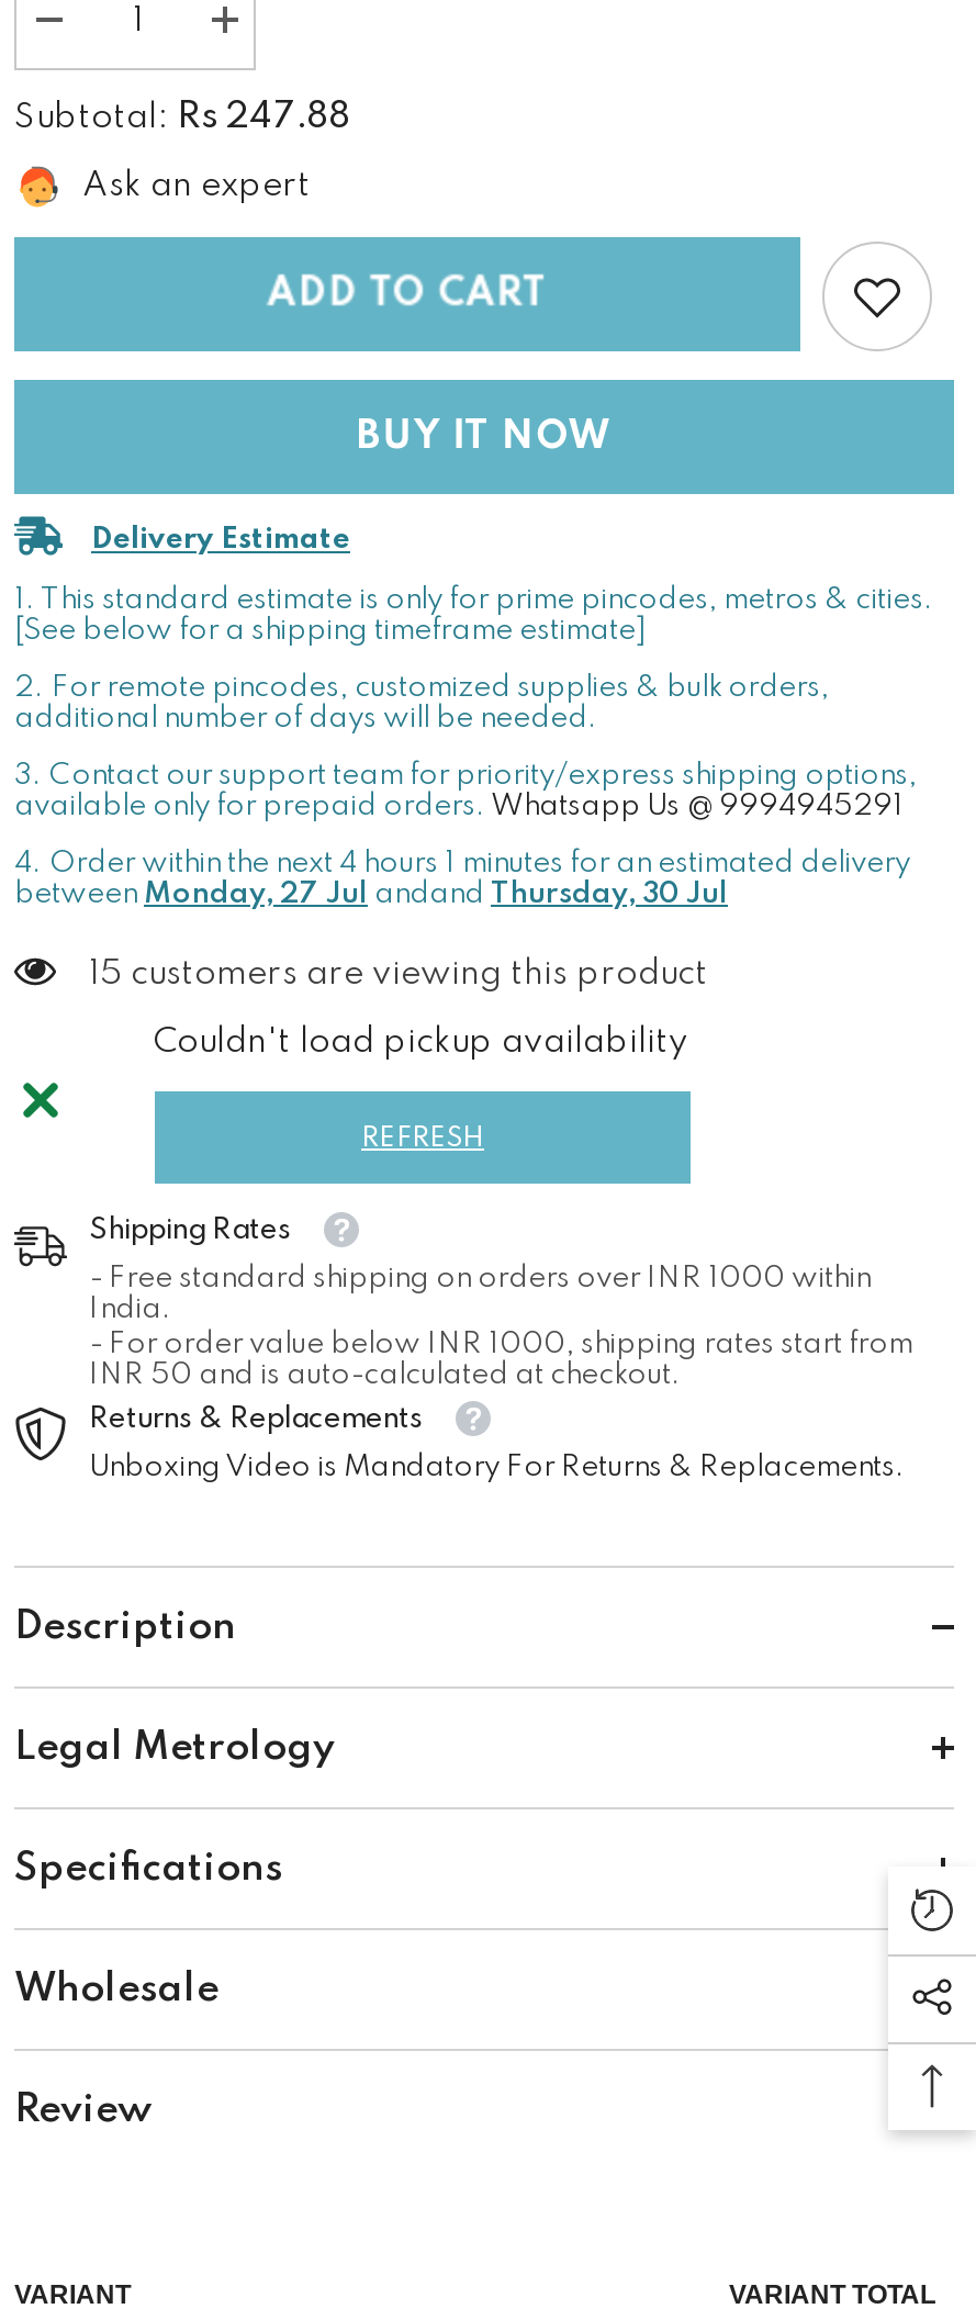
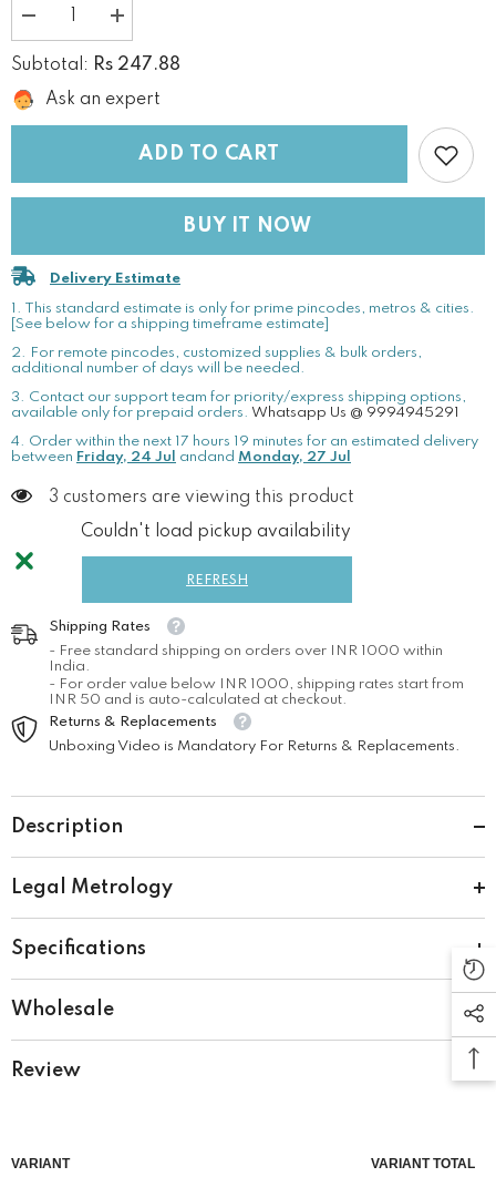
- 4. Order within the next 4 hours 1 minutes for an estimated delivery
+ 4. Order within the next 17 hours 19 minutes for an estimated delivery

- between Monday, 27 Jul andand Thursday, 30 Jul
+ between Friday, 24 Jul andand Monday, 27 Jul

- 15 customers are viewing this product
+ 3 customers are viewing this product
